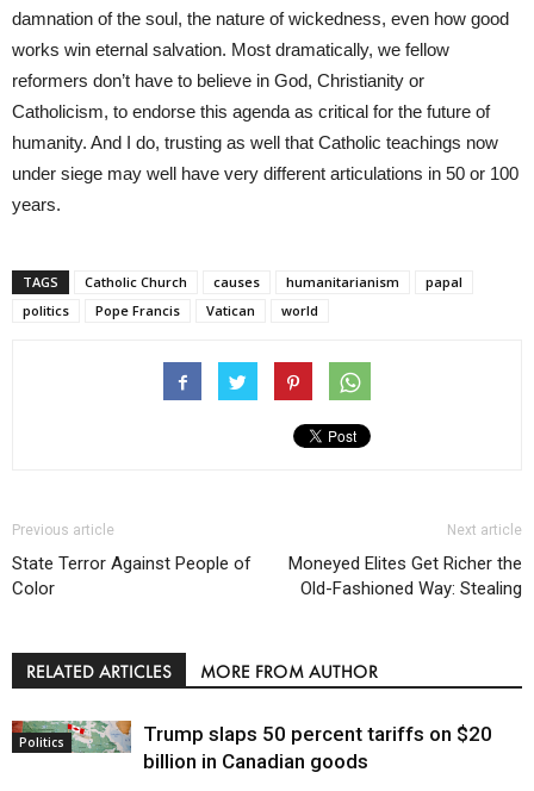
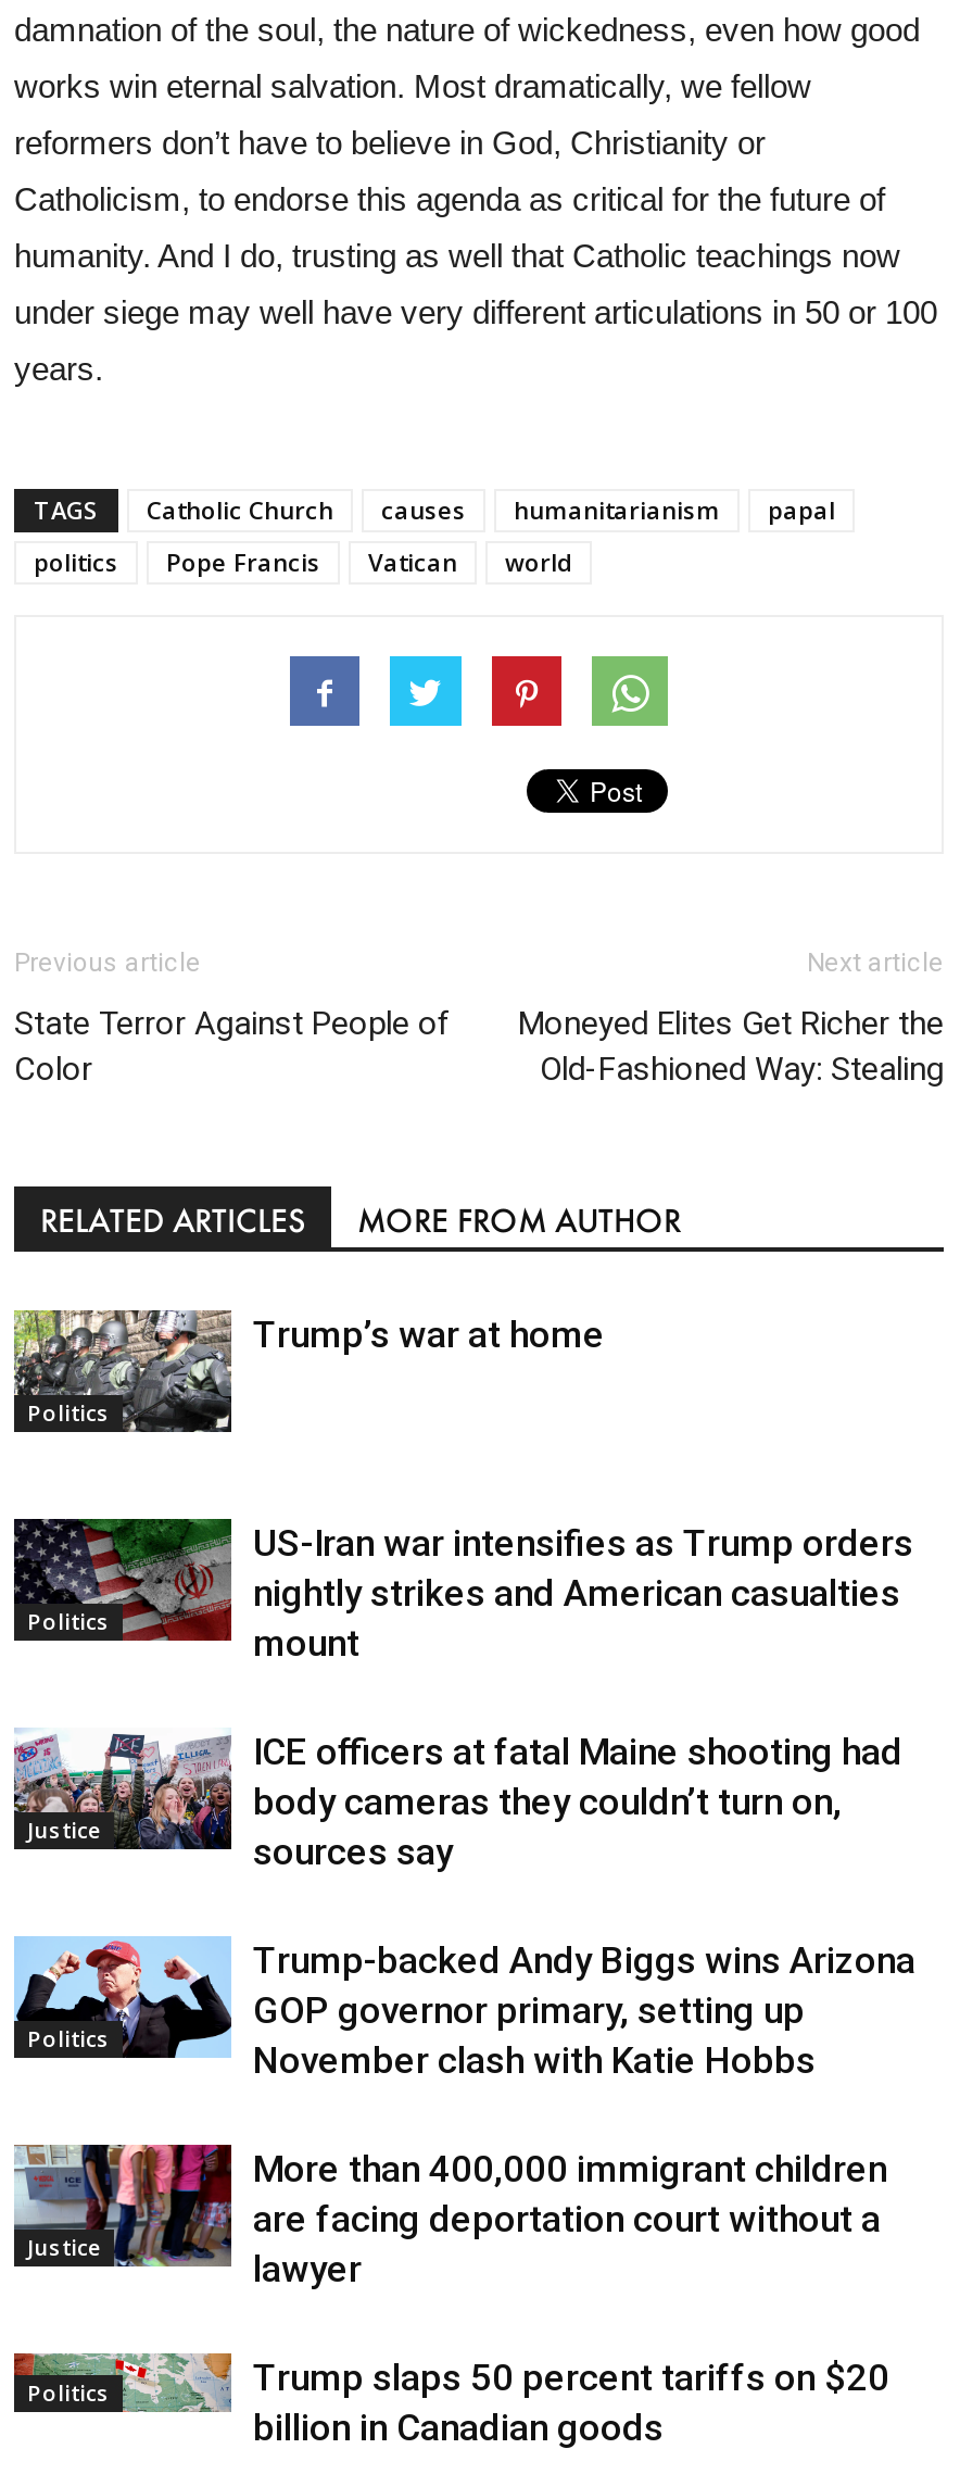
+ [image]
+ Trump’s war at home

+ [image]
+ Politics

+ [image]
+ Justice

+ [image]
+ Justice

+ [image]
+ Politics

+ More than 400,000 immigrant children
+ are facing deportation court without a
+ lawyer
+ Politics

+ US-Iran war intensifies as Trump orders
+ nightly strikes and American casualties
+ mount

+ ICE officers at fatal Maine shooting had
+ body cameras they couldn’t turn on,
+ sources say

+ Trump-backed Andy Biggs wins Arizona
+ GOP governor primary, setting up
+ November clash with Katie Hobbs
